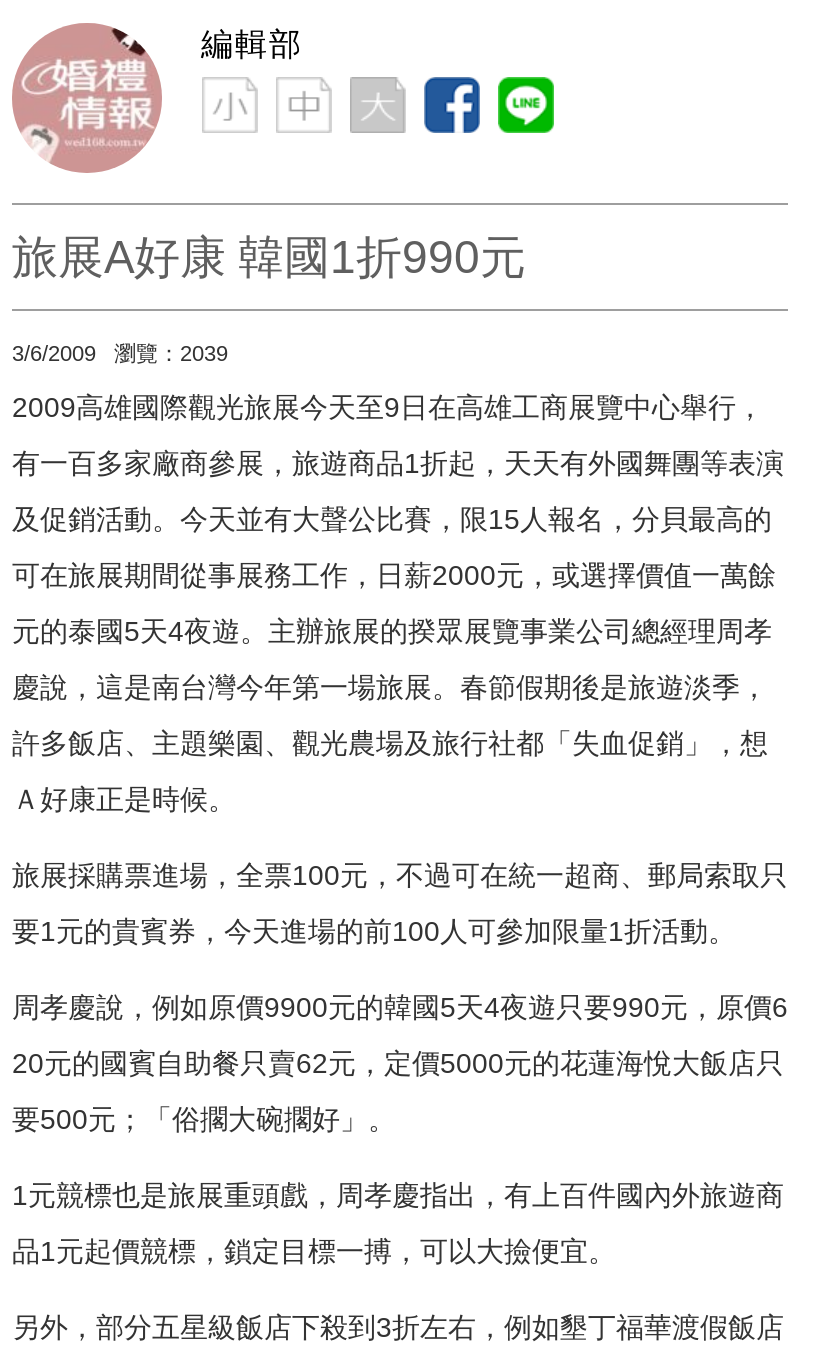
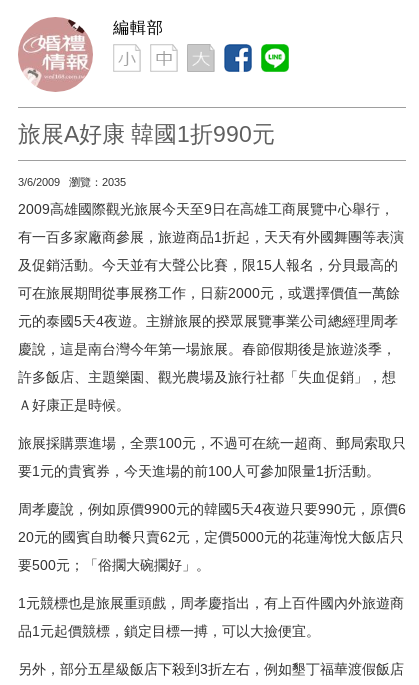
- 3/6/2009 瀏覽：2039
+ 3/6/2009 瀏覽：2035
